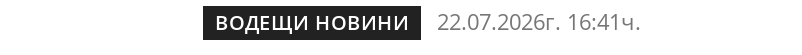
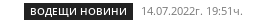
- ВОДЕЩИ НОВИНИ 22.07.2026г. 16:41ч.
+ ВОДЕЩИ НОВИНИ 14.07.2022г. 19:51ч.
